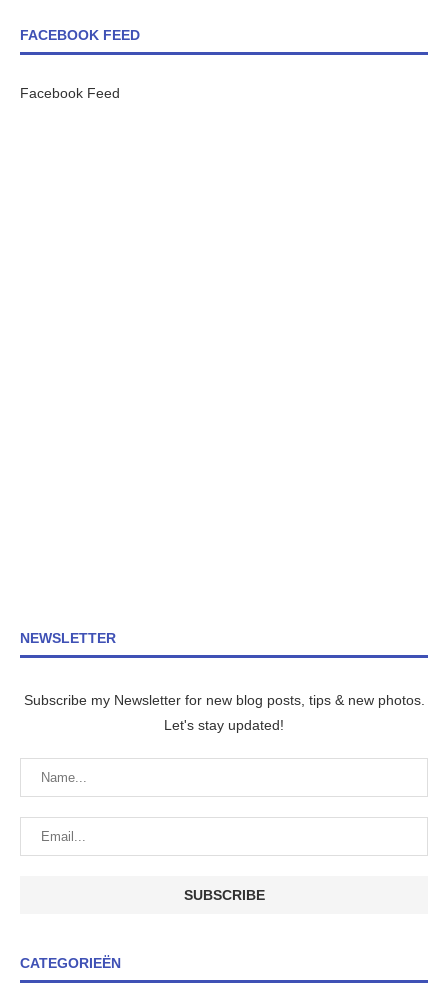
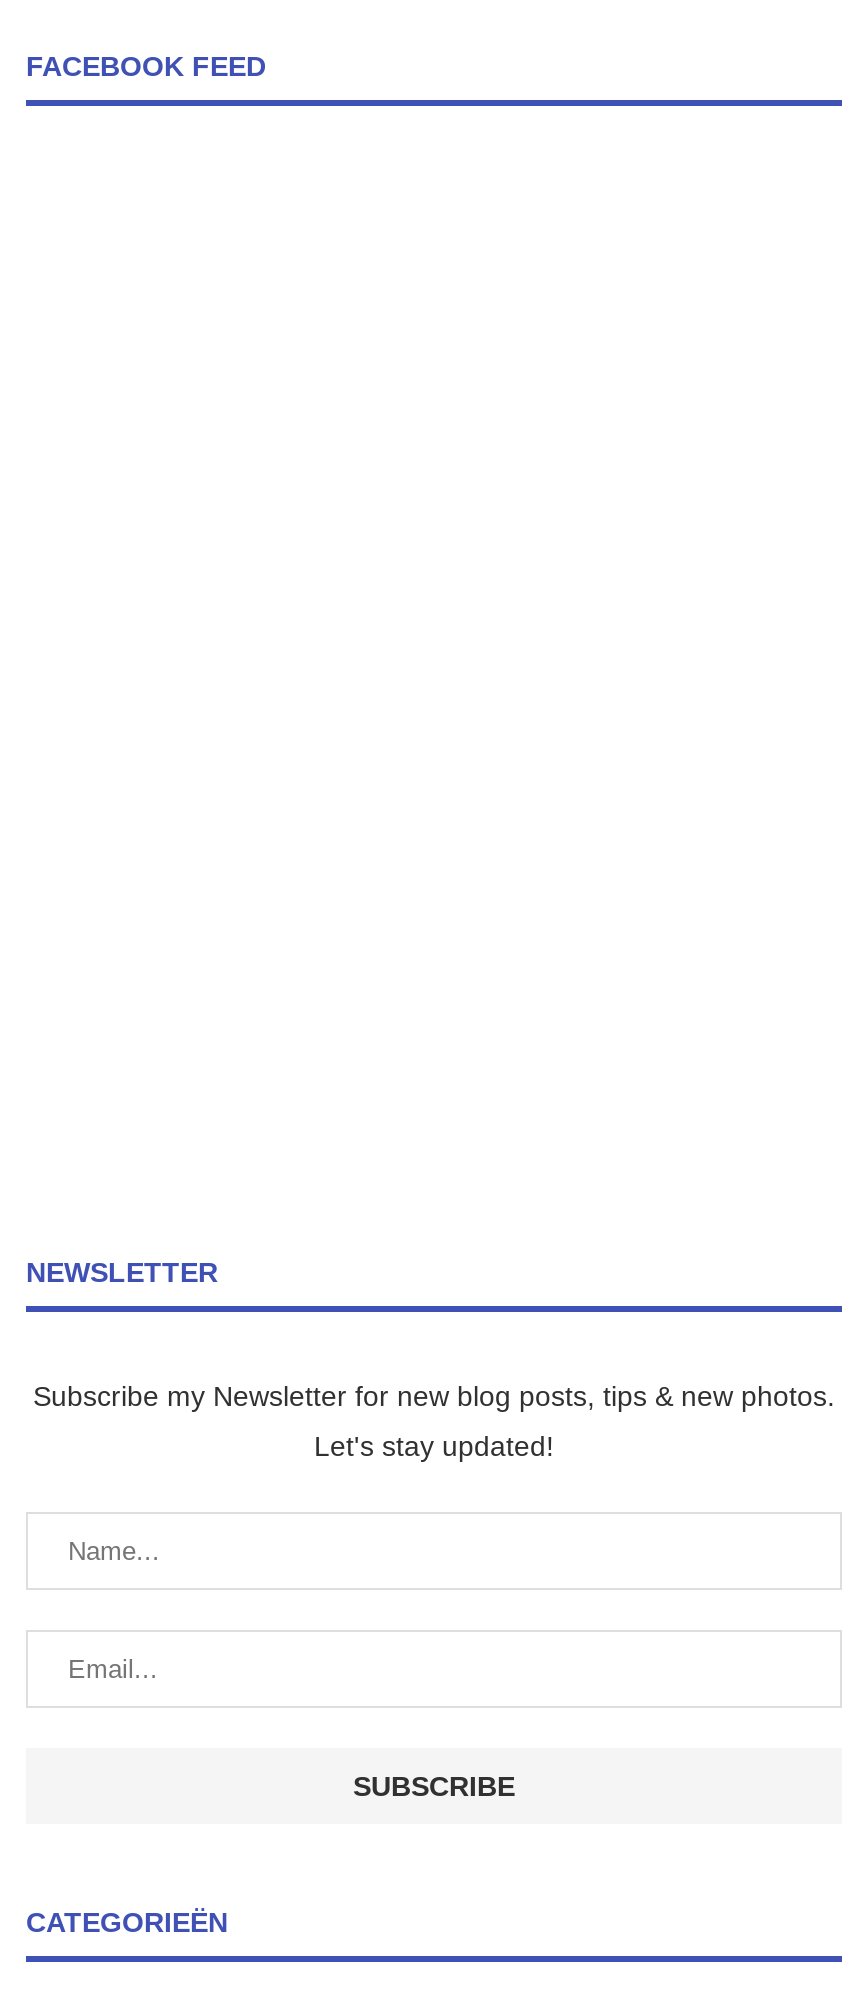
- Facebook Feed
